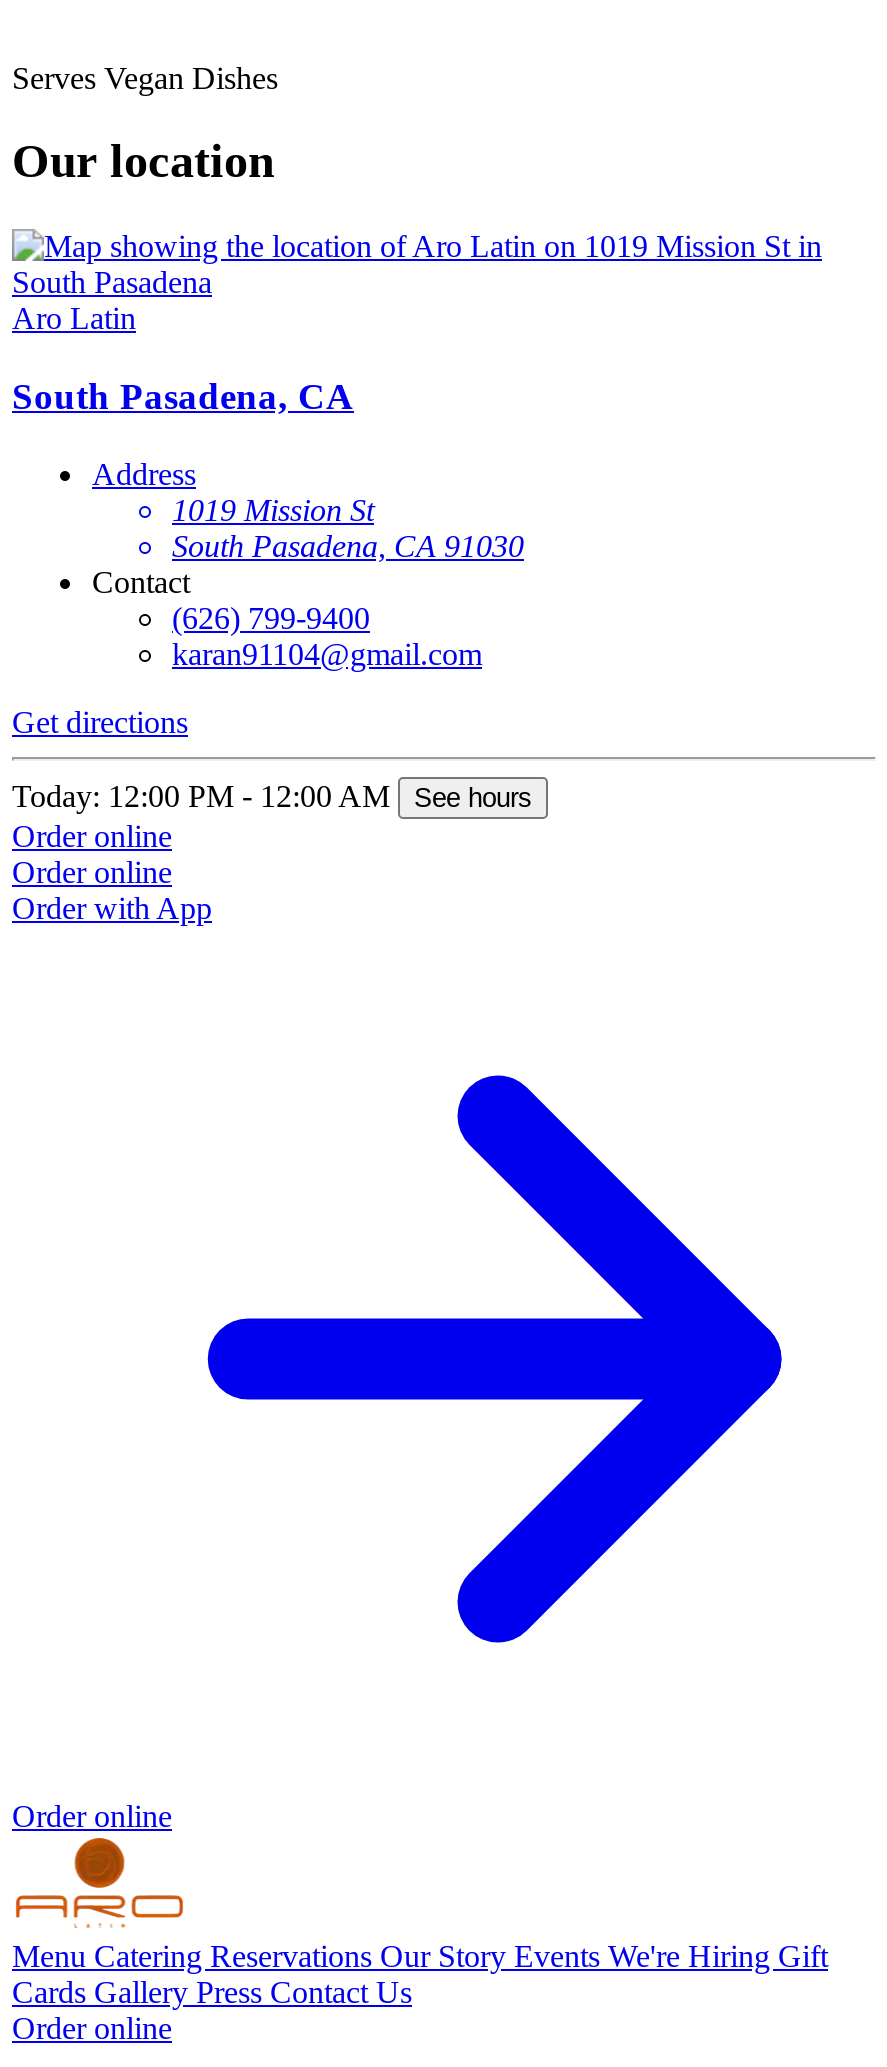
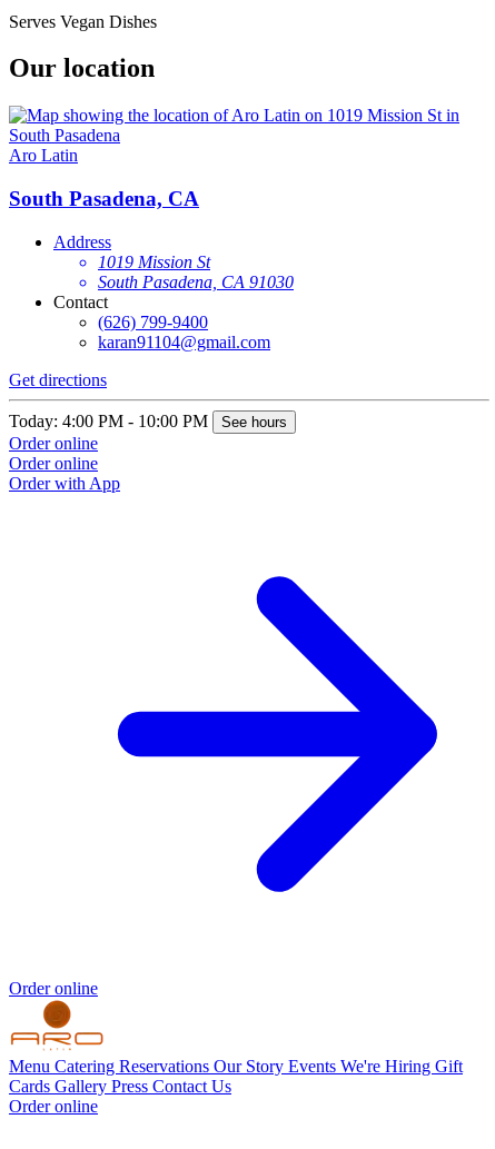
- Today: 12:00 PM - 12:00 AM See hours
+ Today: 4:00 PM - 10:00 PM See hours
